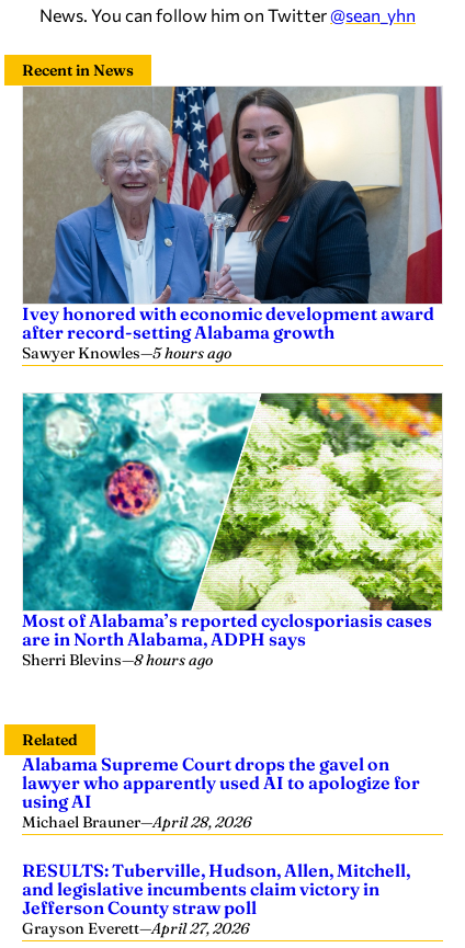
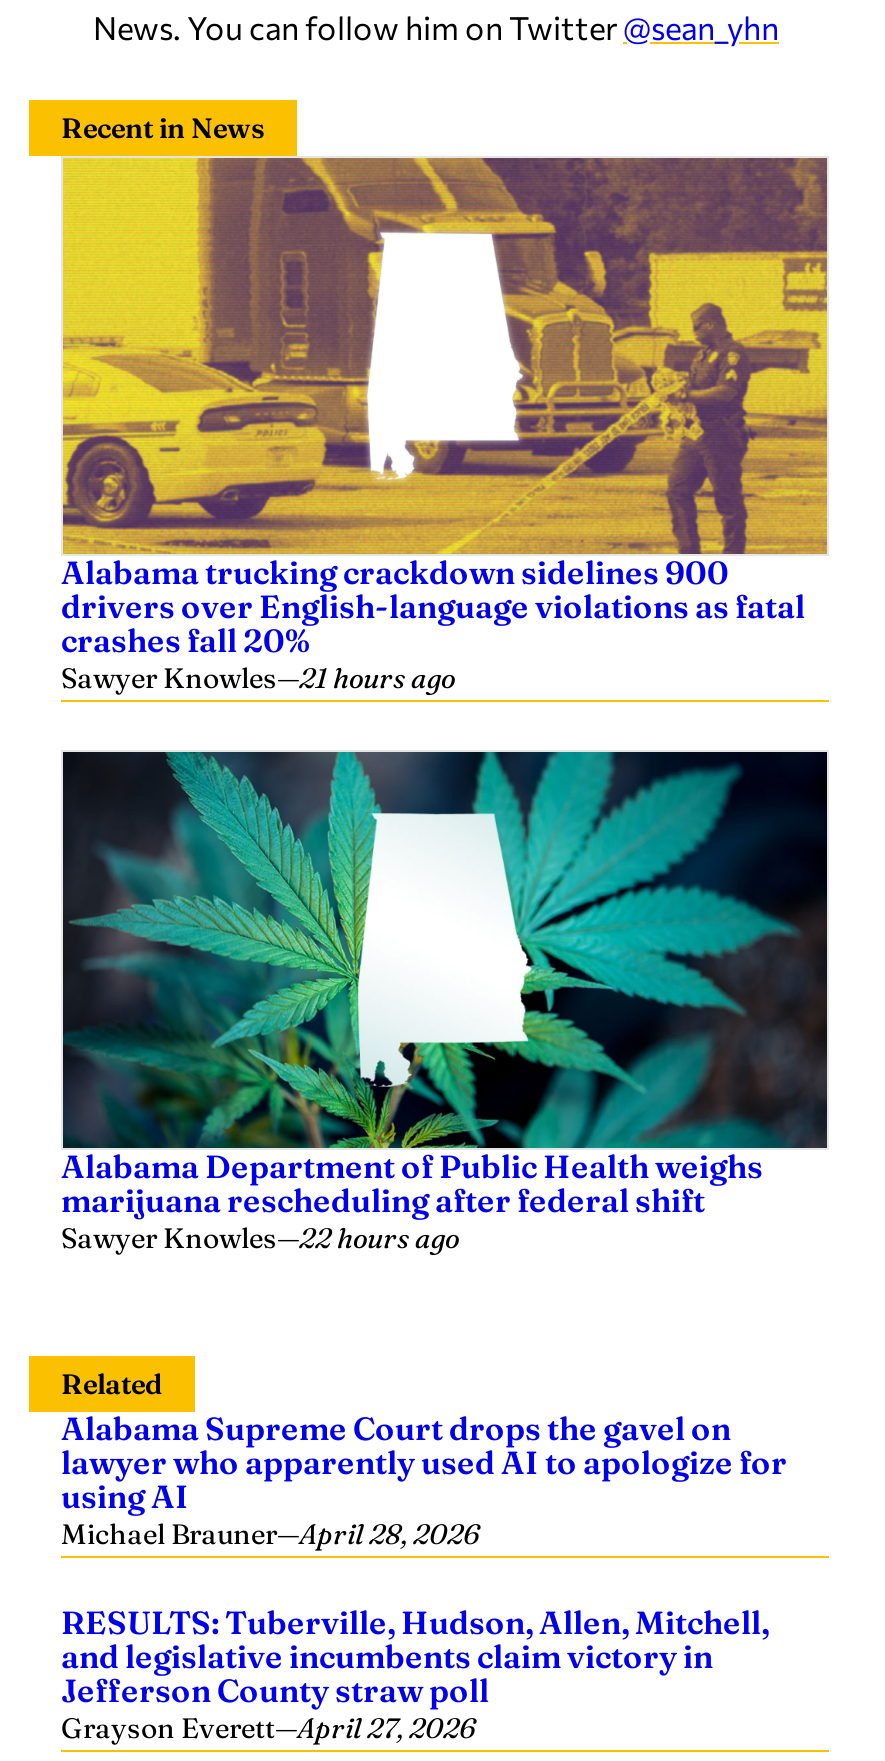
- [image]
- Ivey honored with economic development award
- after record-setting Alabama growth
- Sawyer Knowles—5 hours ago
+ [image]
+ Alabama trucking crackdown sidelines 900
+ drivers over English-language violations as fatal
+ crashes fall 20%
+ Sawyer Knowles—21 hours ago

- [image]
- Most of Alabama’s reported cyclosporiasis cases
- are in North Alabama, ADPH says
- Sherri Blevins—8 hours ago
+ [image]
+ Alabama Department of Public Health weighs
+ marijuana rescheduling after federal shift
+ Sawyer Knowles—22 hours ago
